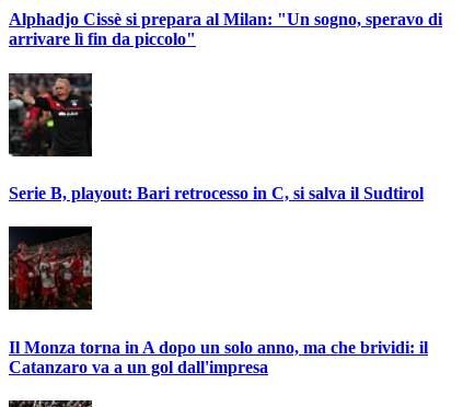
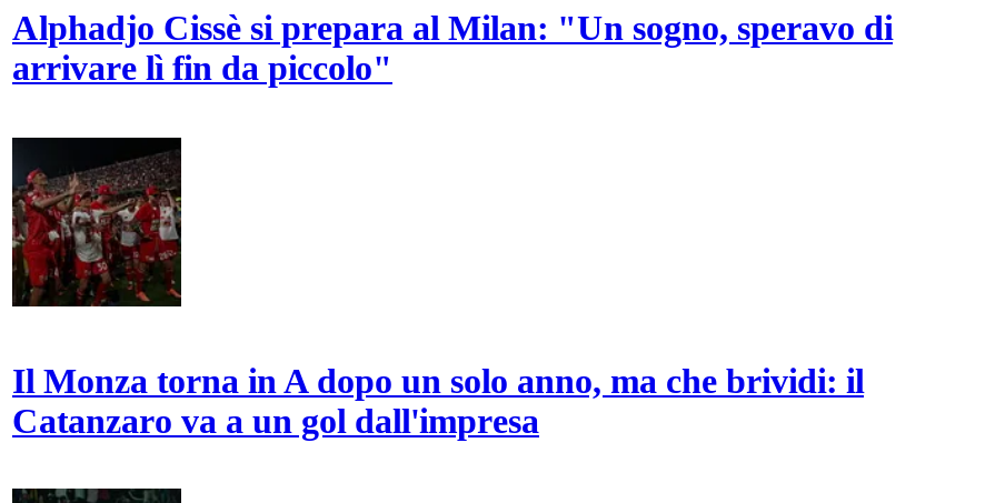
- [image]
- Serie B, playout: Bari retrocesso in C, si salva il Sudtirol
